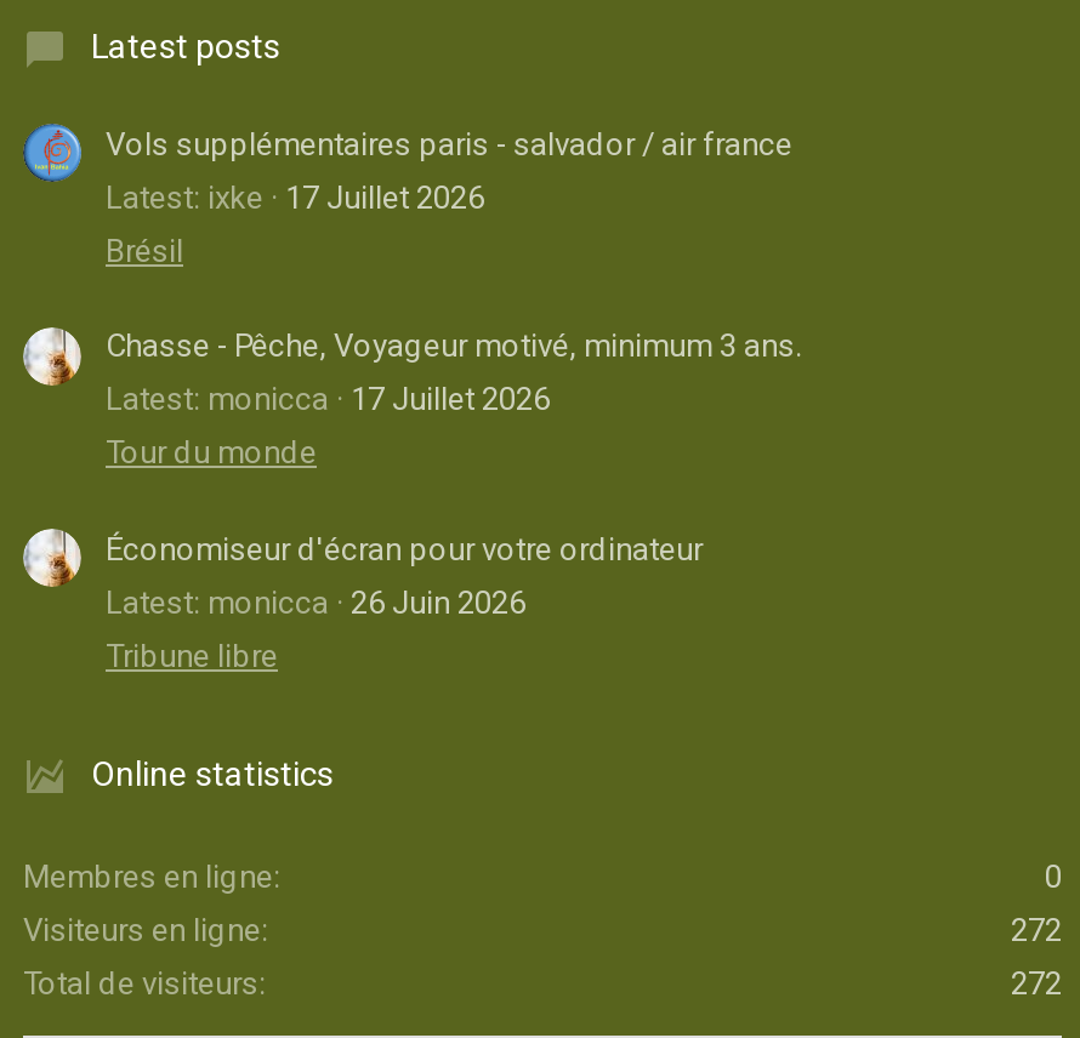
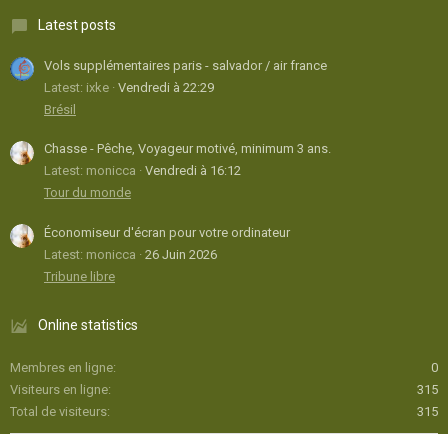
- Latest: ixke 17 Juillet 2026
+ Latest: ixke Vendredi à 22:29

- Latest: monicca 17 Juillet 2026
+ Latest: monicca Vendredi à 16:12

- 272
+ 315

- 272
+ 315
